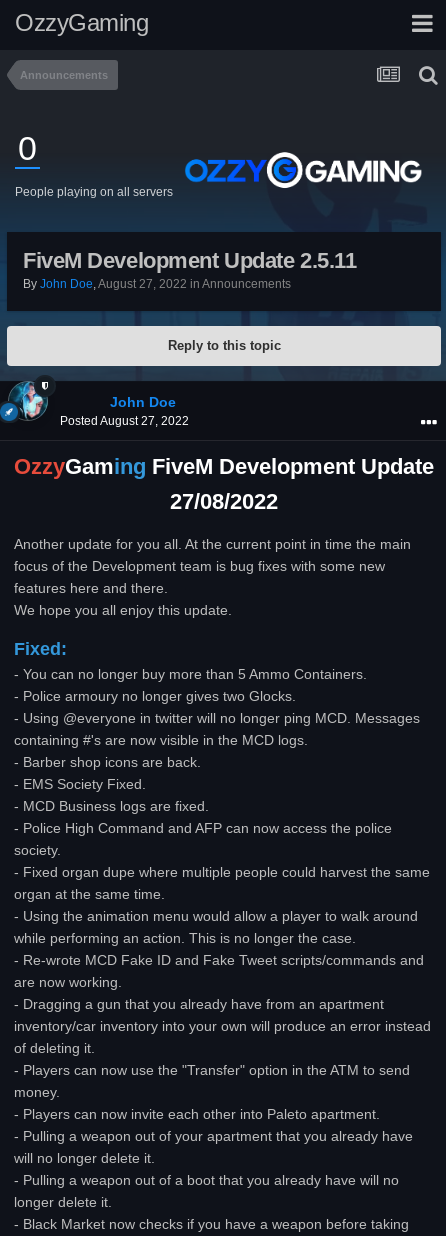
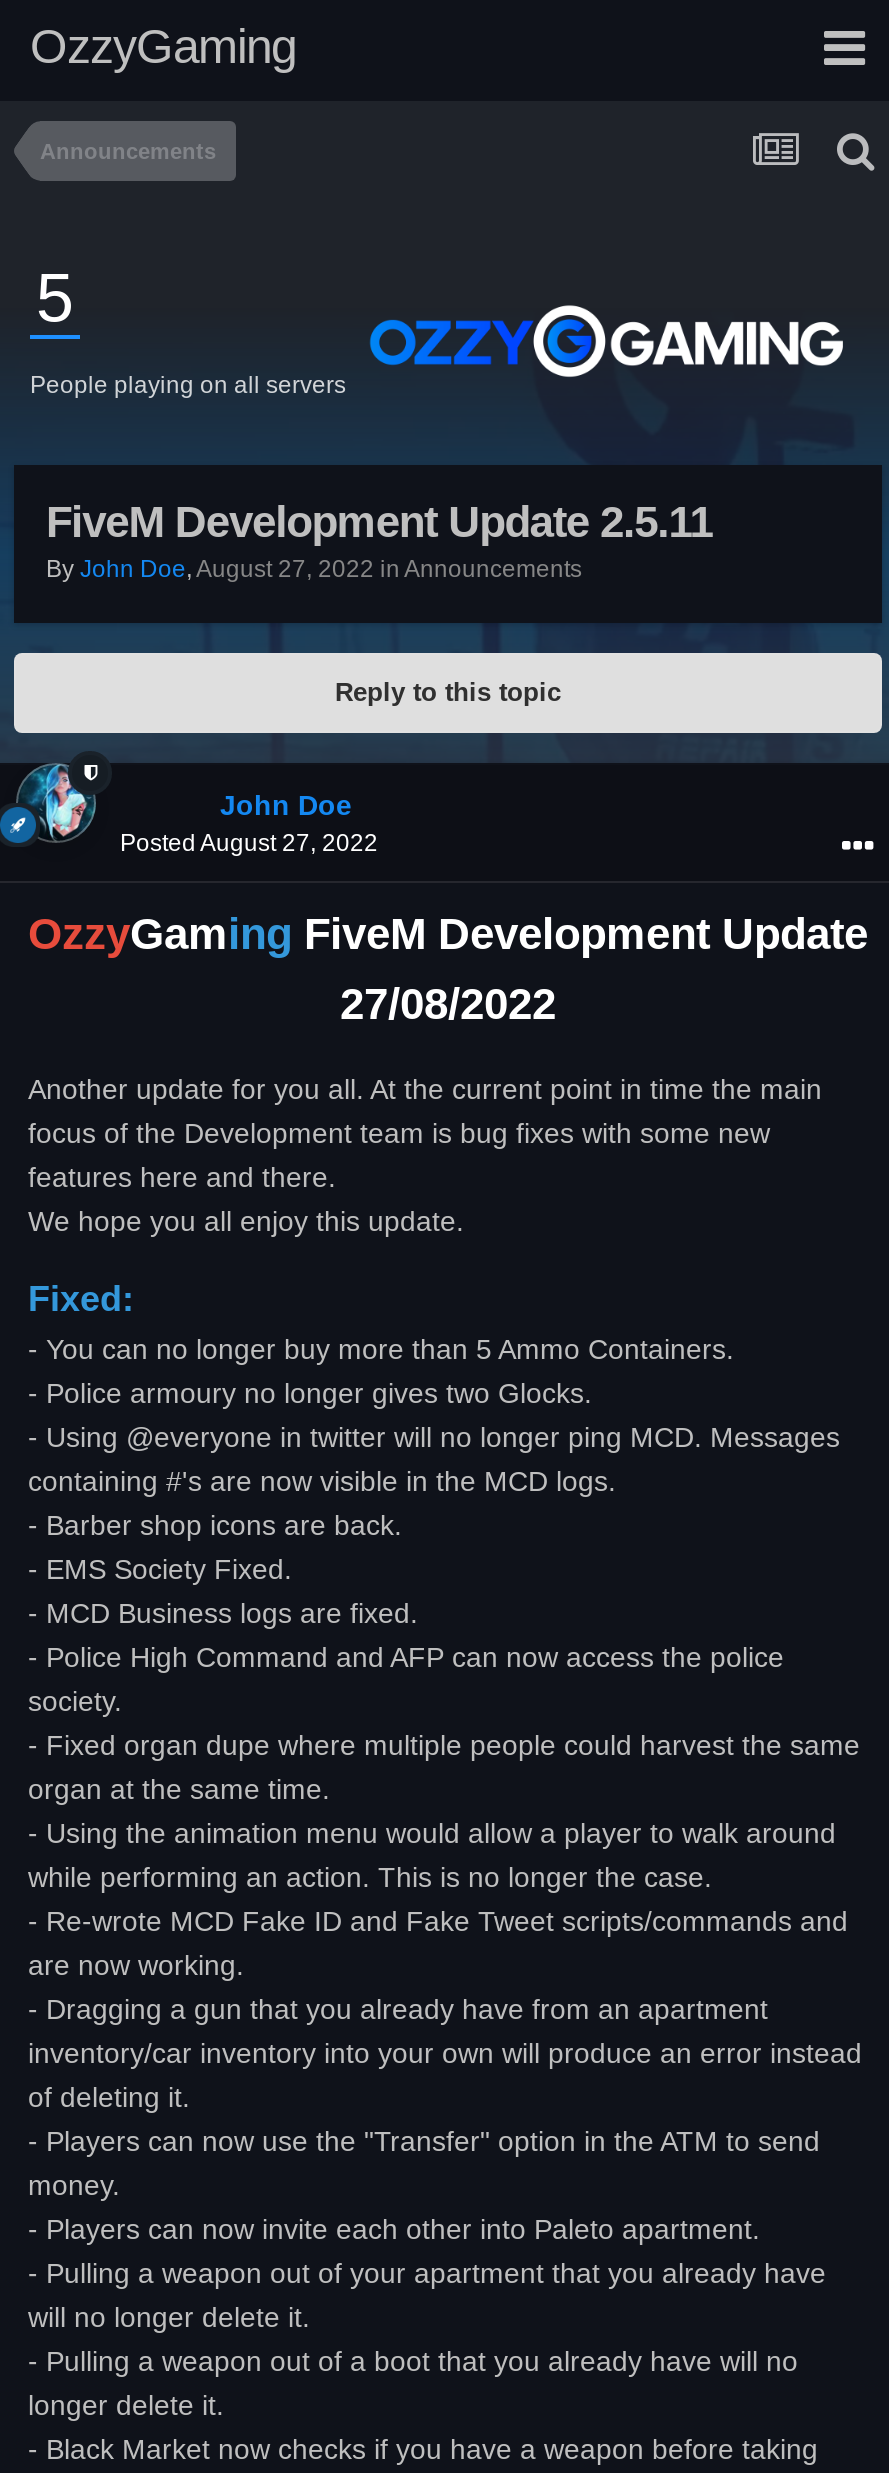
- 0
+ 5
